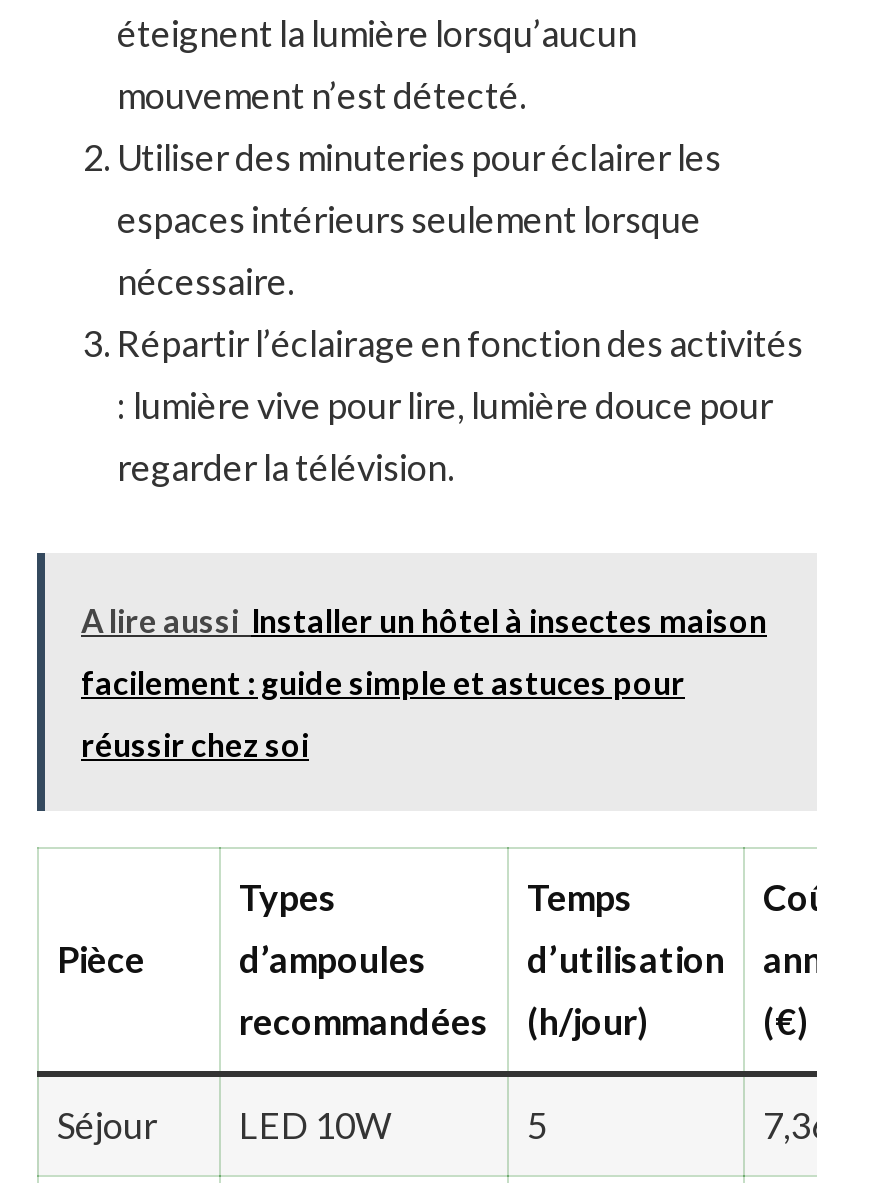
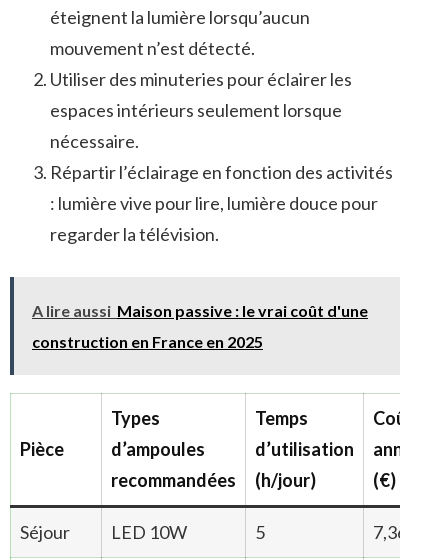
- A lire aussi Installer un hôtel à insectes maison
- facilement : guide simple et astuces pour
- réussir chez soi
+ A lire aussi Maison passive : le vrai coût d'une
+ construction en France en 2025
